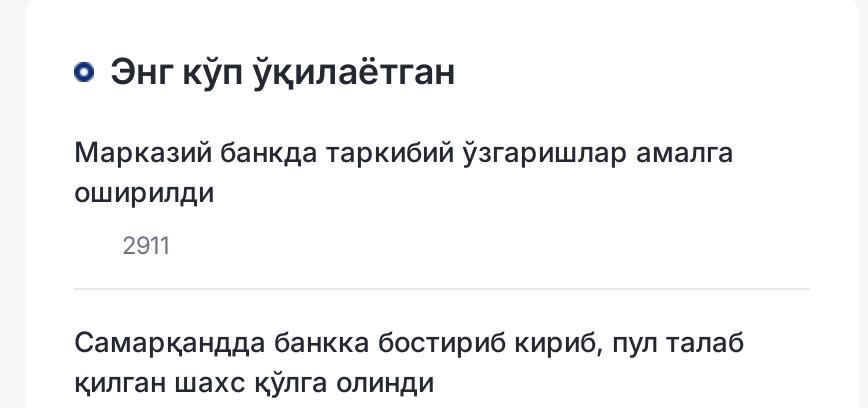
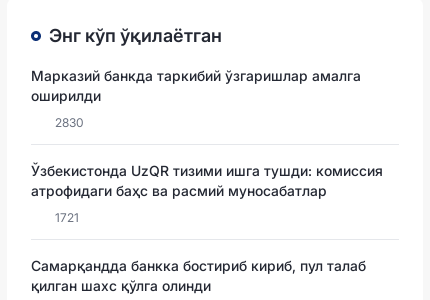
- 2911
+ 2830
+ Ўзбекистонда UzQR тизими ишга тушди: комиссия
+ атрофидаги баҳс ва расмий муносабатлар
+ 1721
